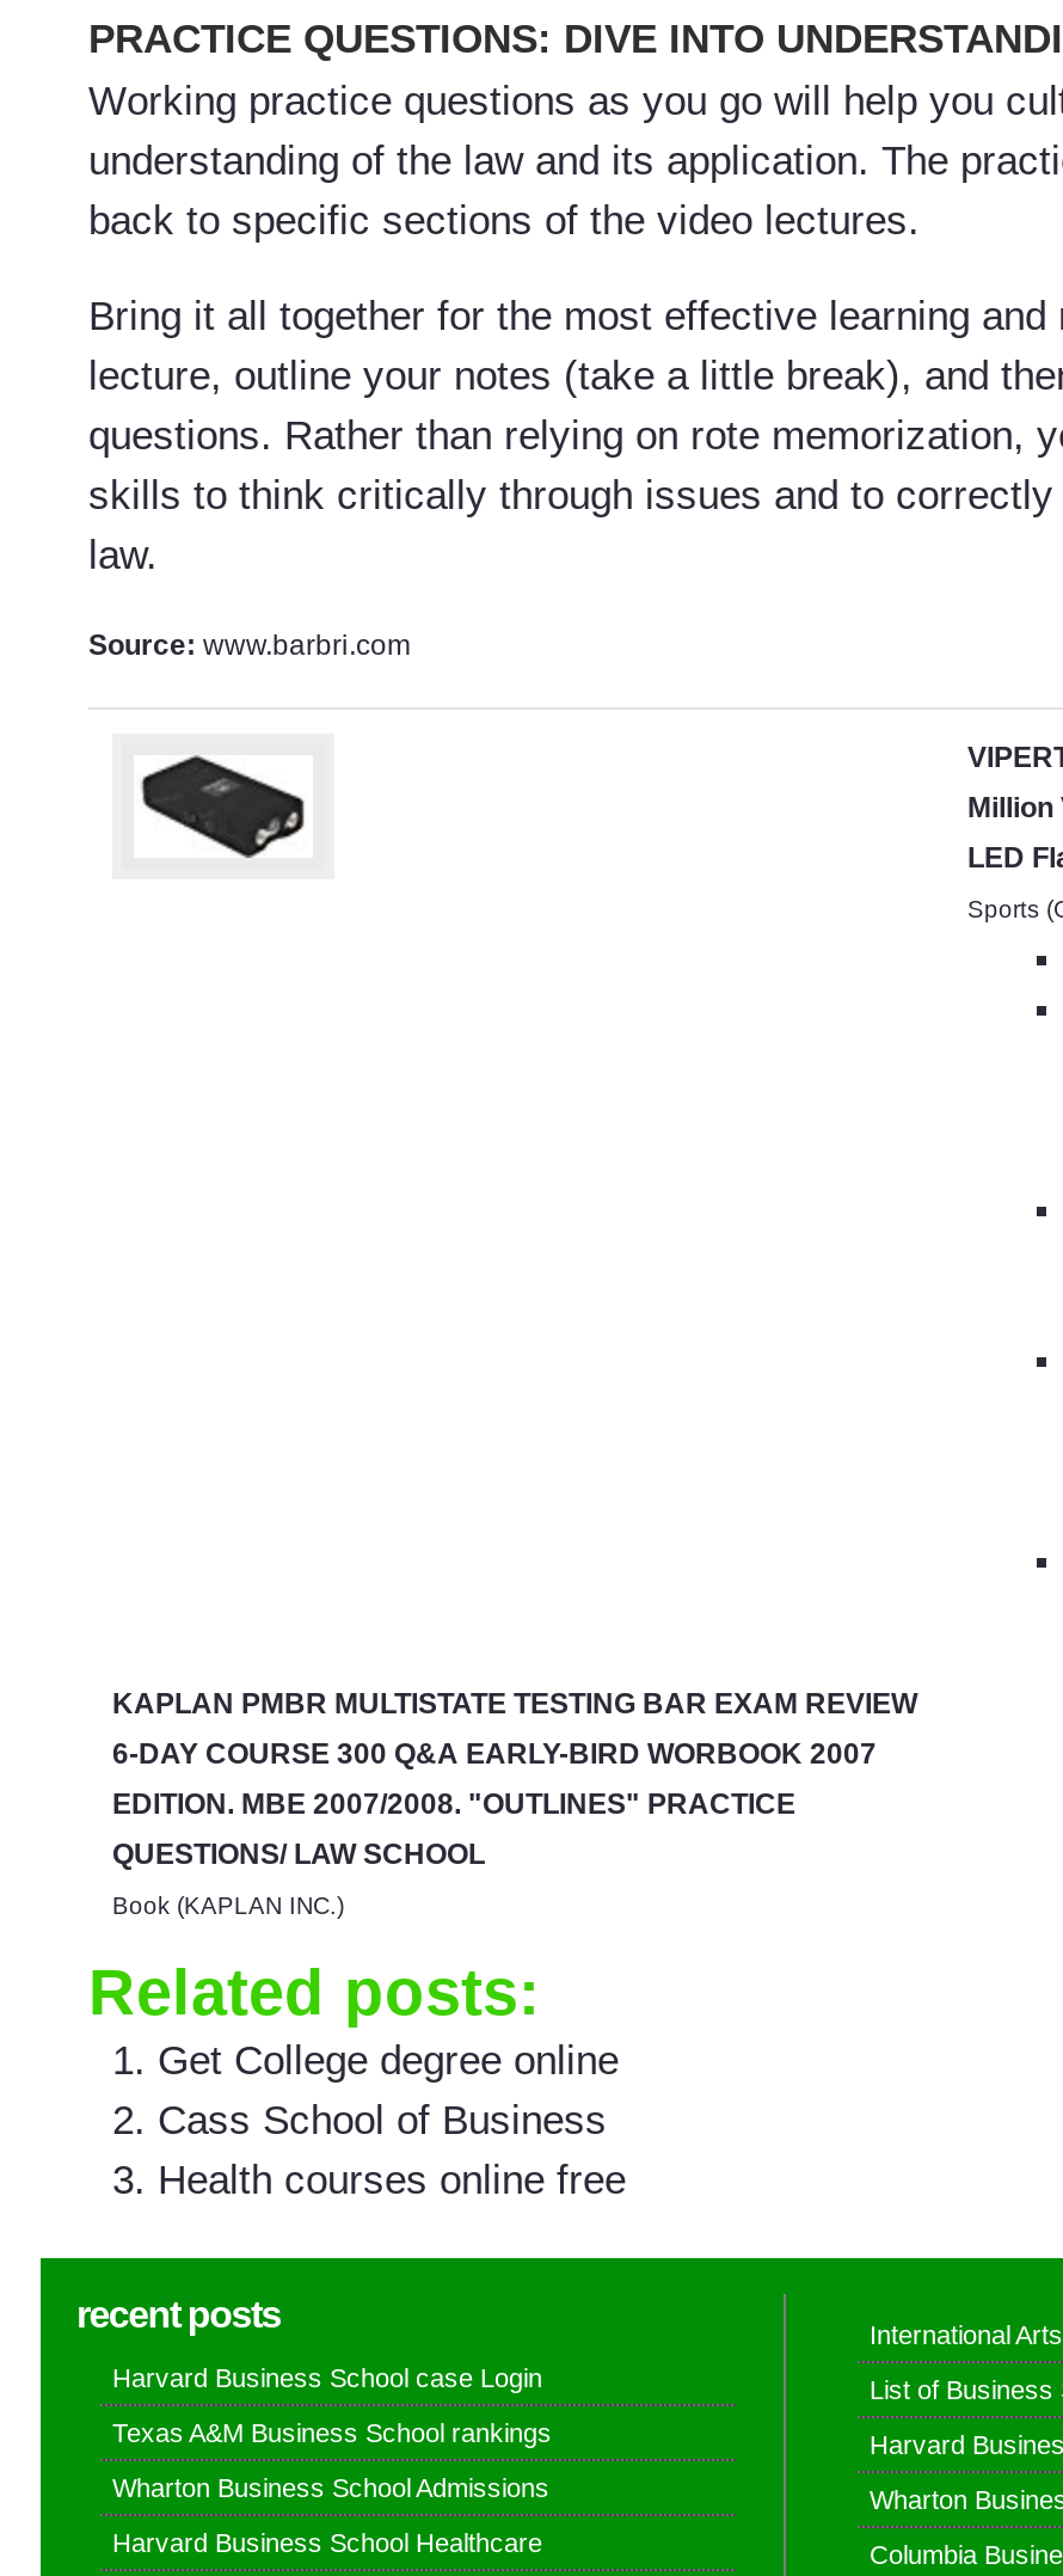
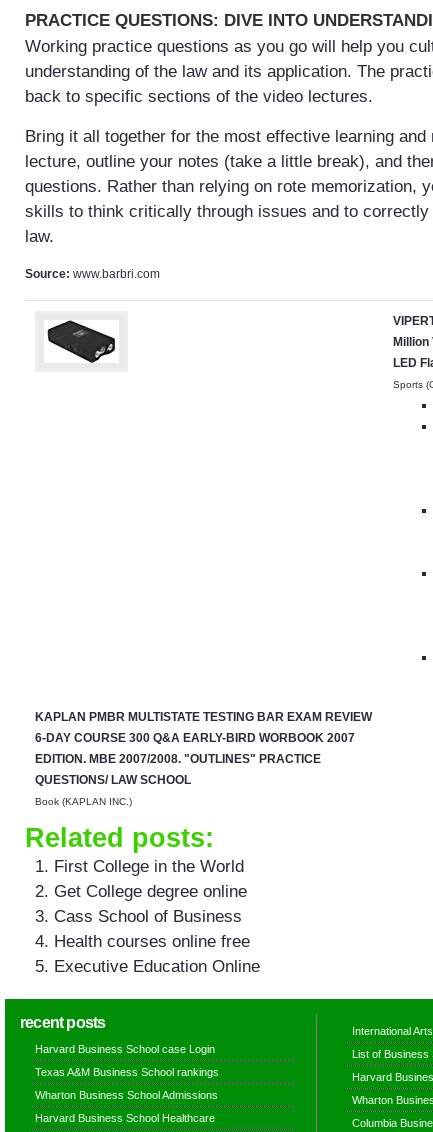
+ First College in the World

+ Executive Education Online
